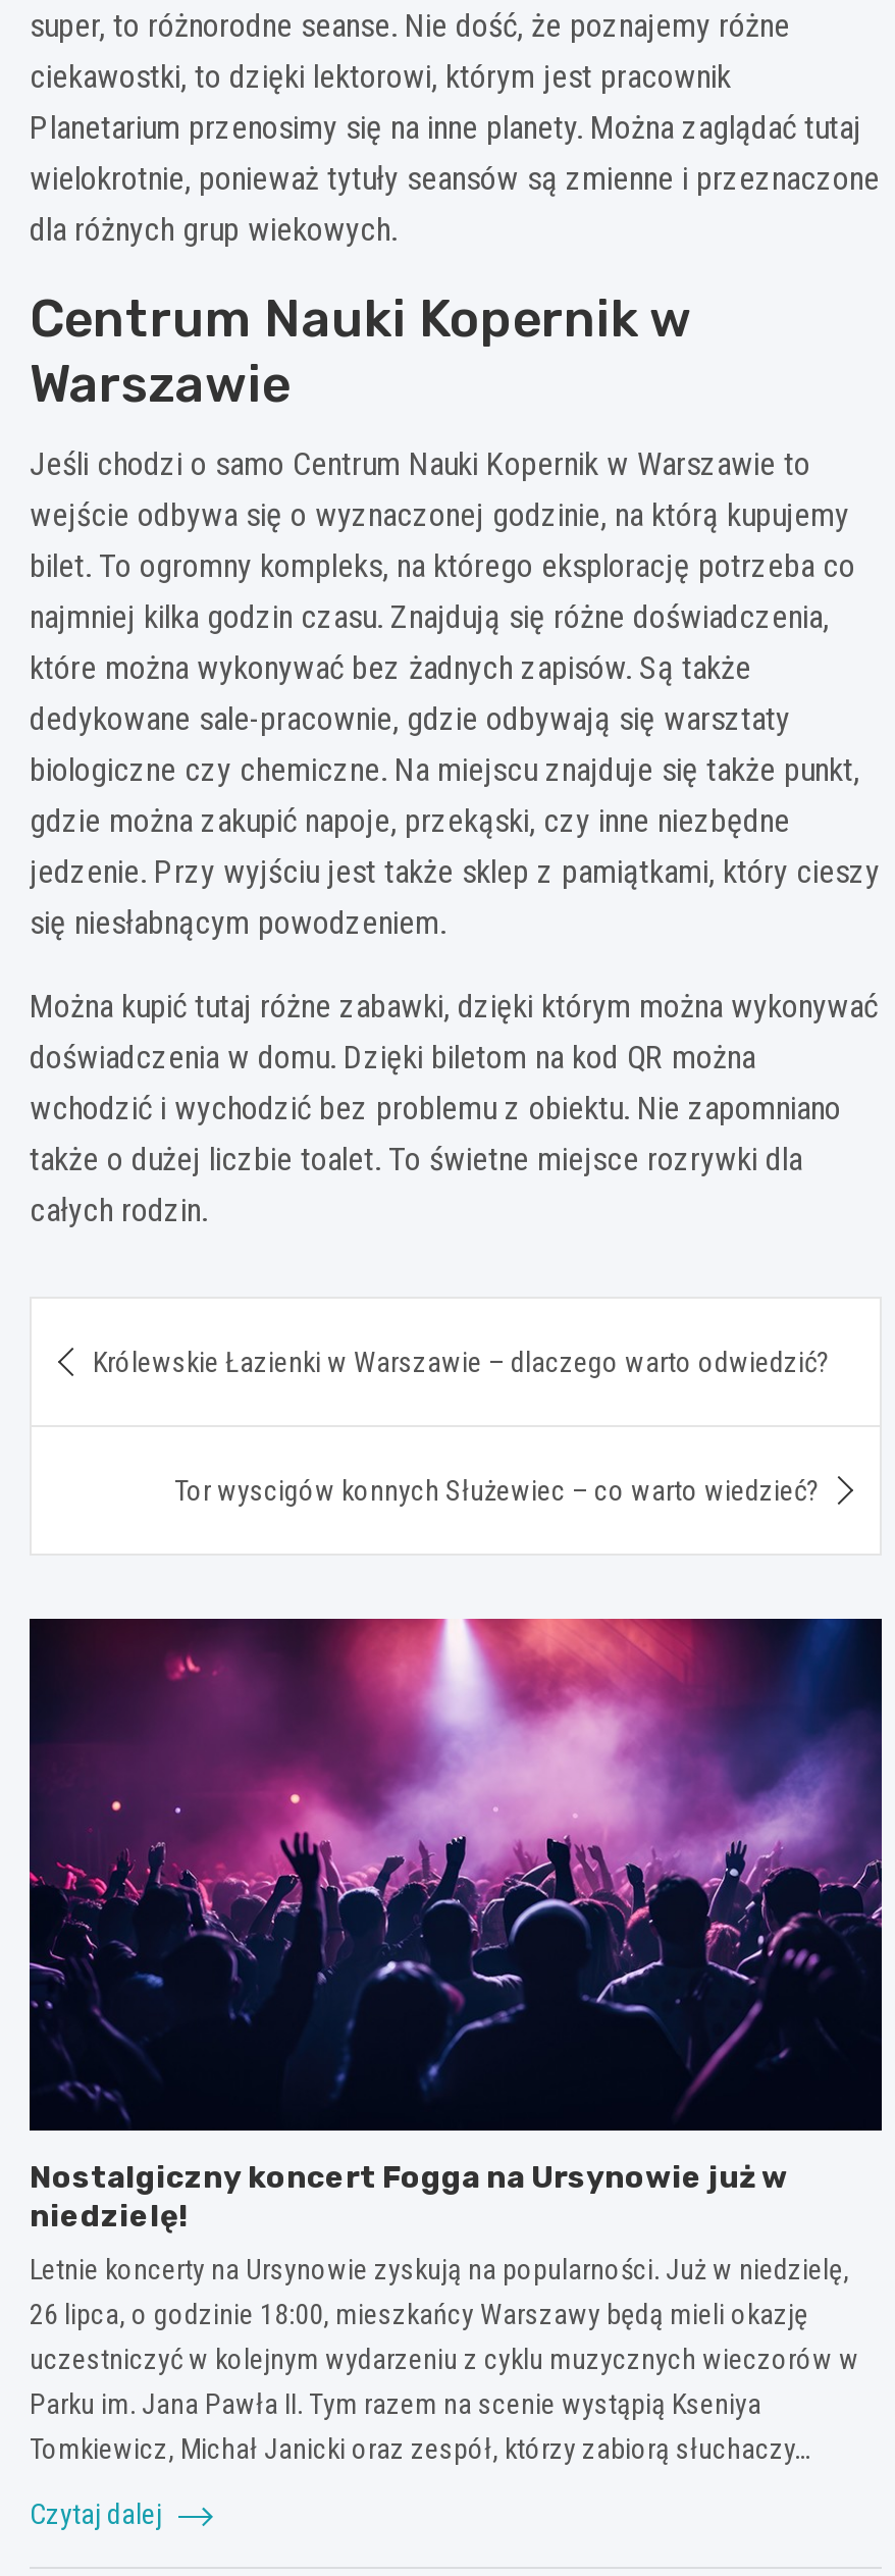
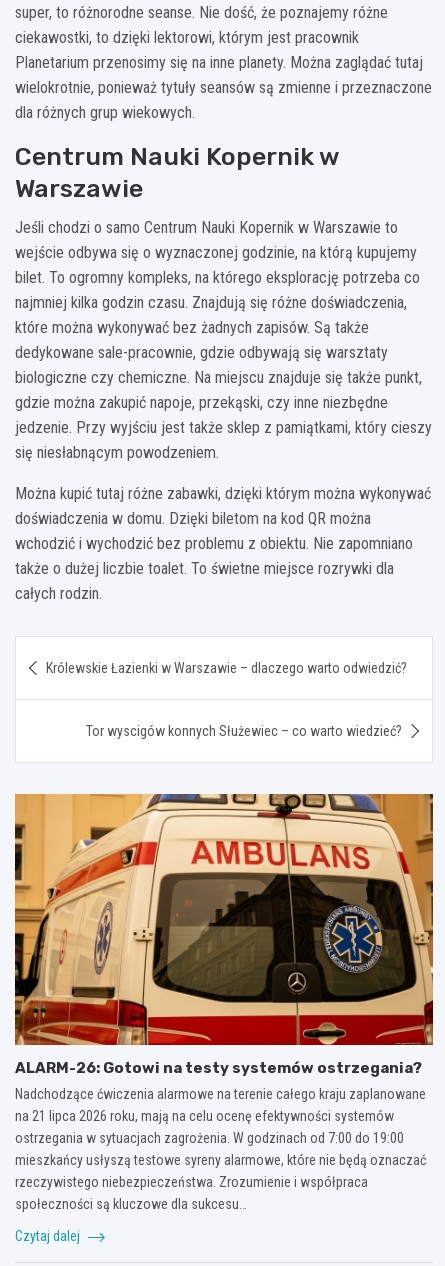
- [image]
- Nostalgiczny koncert Fogga na Ursynowie już w
- niedzielę!
+ [image]
+ ALARM-26: Gotowi na testy systemów ostrzegania?

- Letnie koncerty na Ursynowie zyskują na popularności. Już w niedzielę,
- 26 lipca, o godzinie 18:00, mieszkańcy Warszawy będą mieli okazję
- uczestniczyć w kolejnym wydarzeniu z cyklu muzycznych wieczorów w
- Parku im. Jana Pawła II. Tym razem na scenie wystąpią Kseniya
- Tomkiewicz, Michał Janicki oraz zespół, którzy zabiorą słuchaczy…
+ Nadchodzące ćwiczenia alarmowe na terenie całego kraju zaplanowane
+ na 21 lipca 2026 roku, mają na celu ocenę efektywności systemów
+ ostrzegania w sytuacjach zagrożenia. W godzinach od 7:00 do 19:00
+ mieszkańcy usłyszą testowe syreny alarmowe, które nie będą oznaczać
+ rzeczywistego niebezpieczeństwa. Zrozumienie i współpraca
+ społeczności są kluczowe dla sukcesu…
